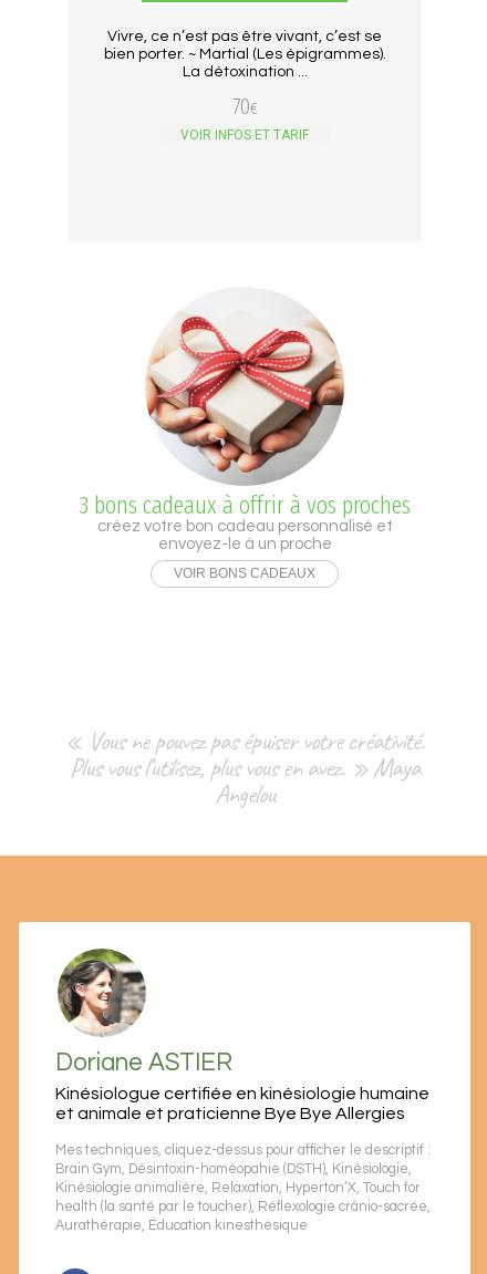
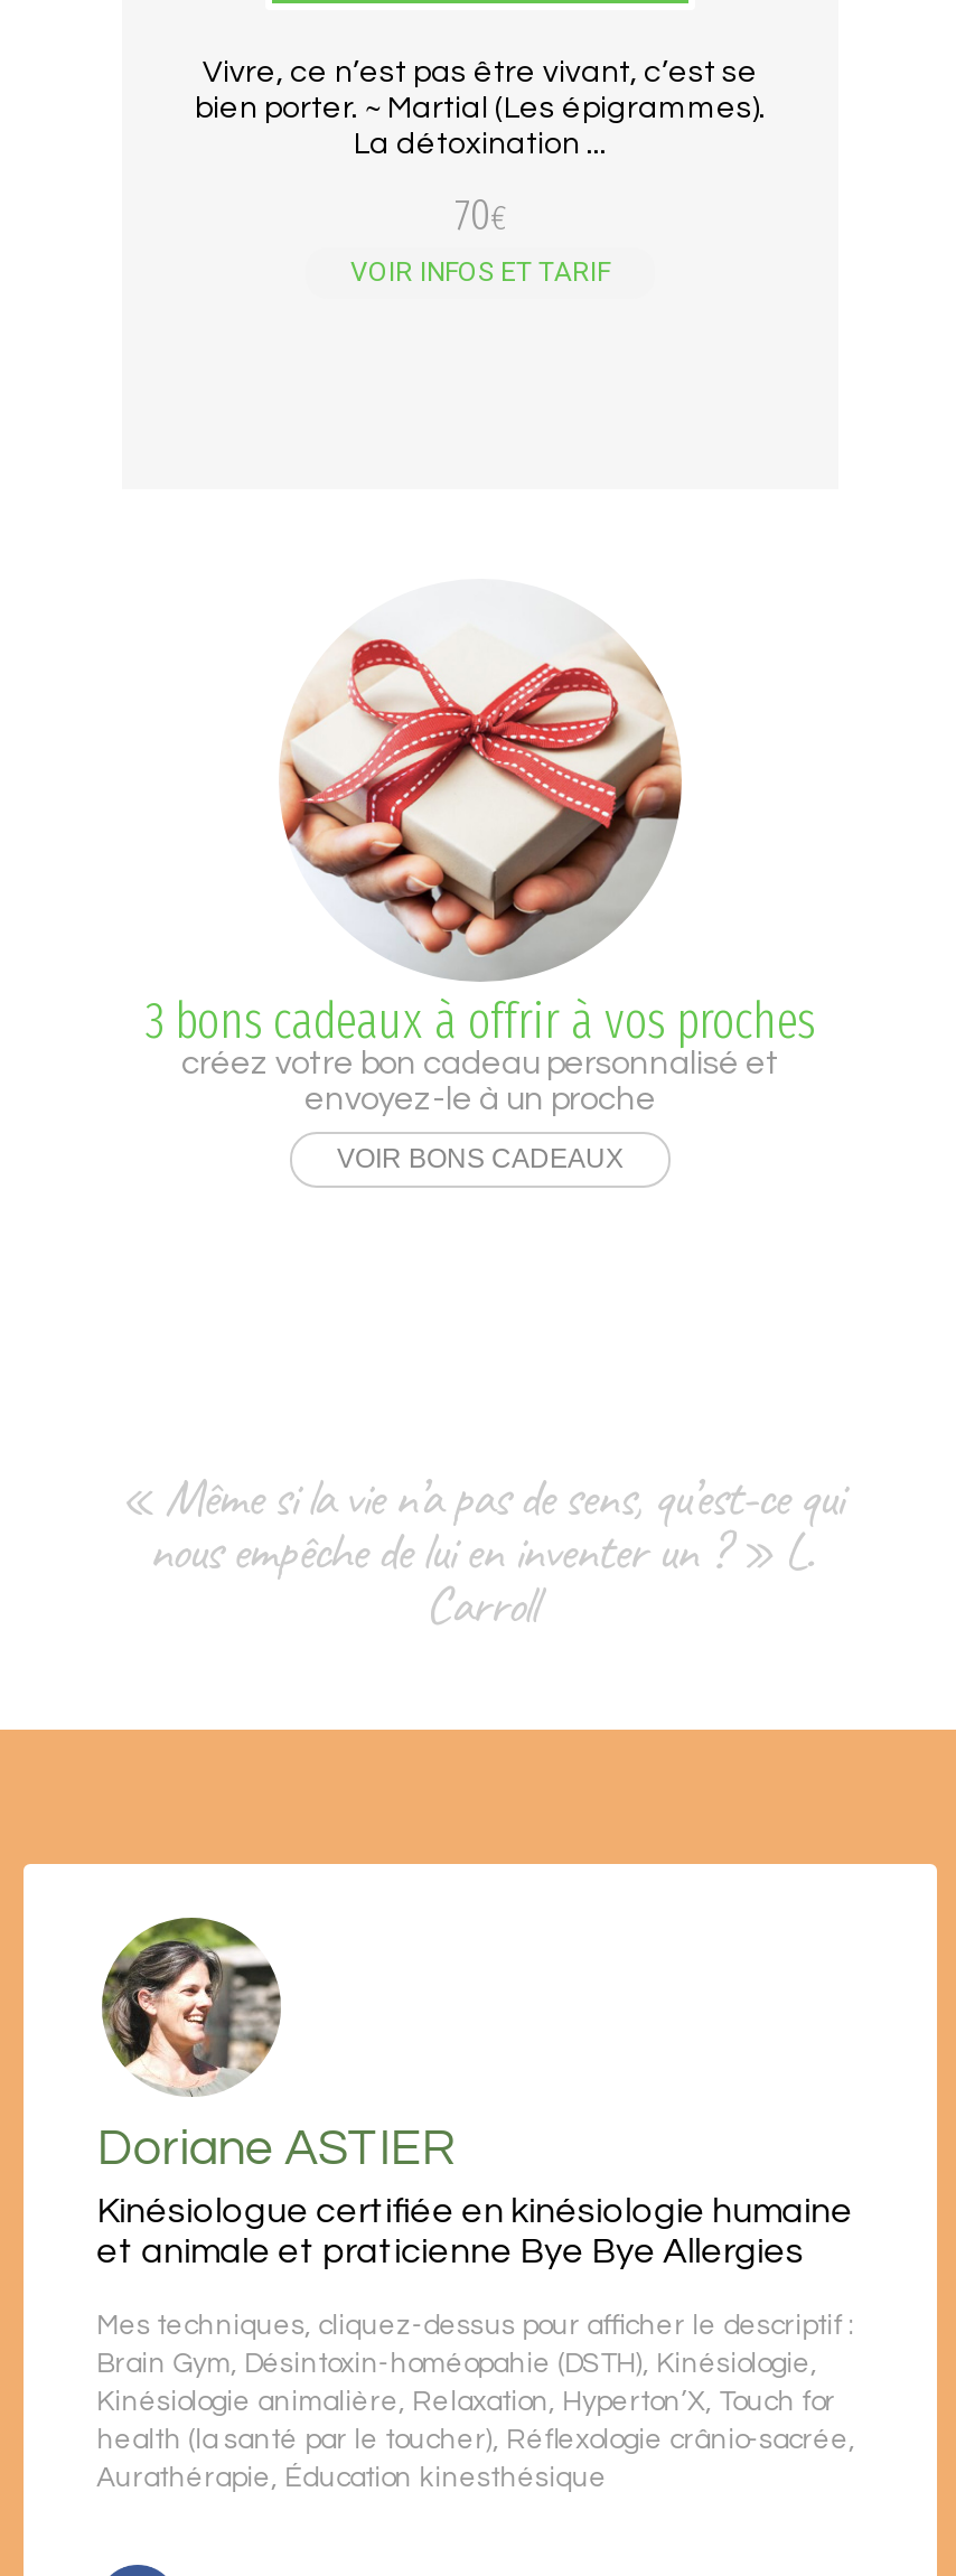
- « Vous ne pouvez pas épuiser votre créativité.
- Plus vous l’utilisez, plus vous en avez. » Maya
- Angelou
+ « Même si la vie n’a pas de sens, qu’est-ce qui
+ nous empêche de lui en inventer un ? » L.
+ Carroll
